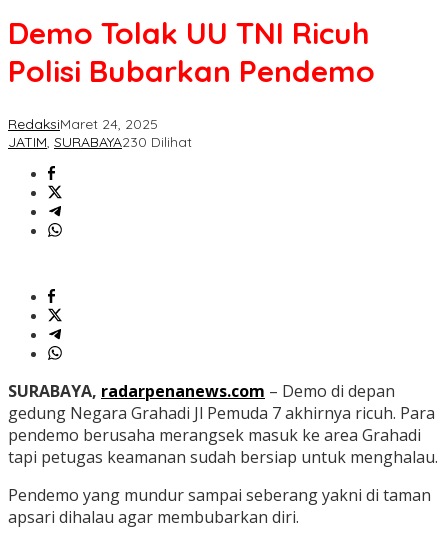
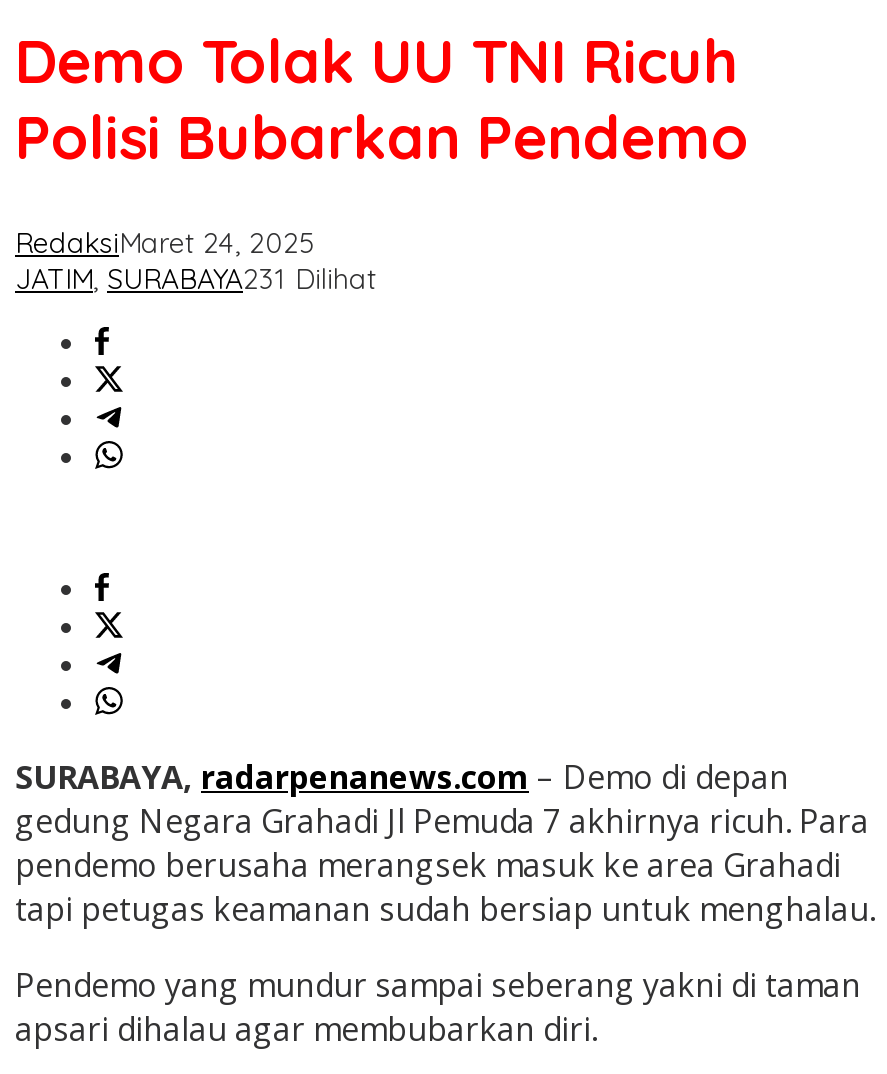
- JATIM, SURABAYA230 Dilihat
+ JATIM, SURABAYA231 Dilihat
